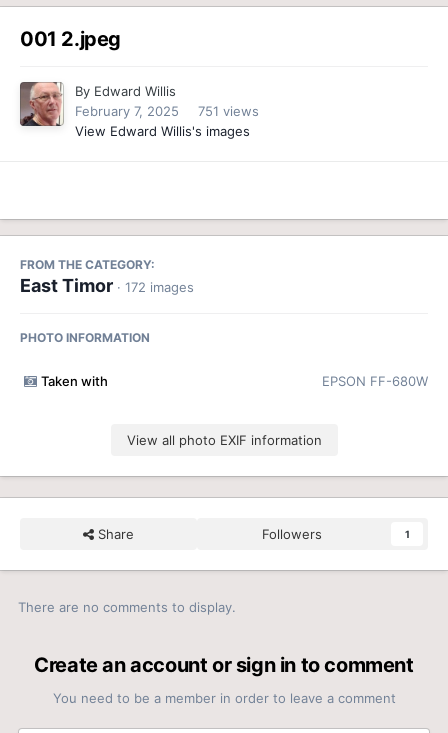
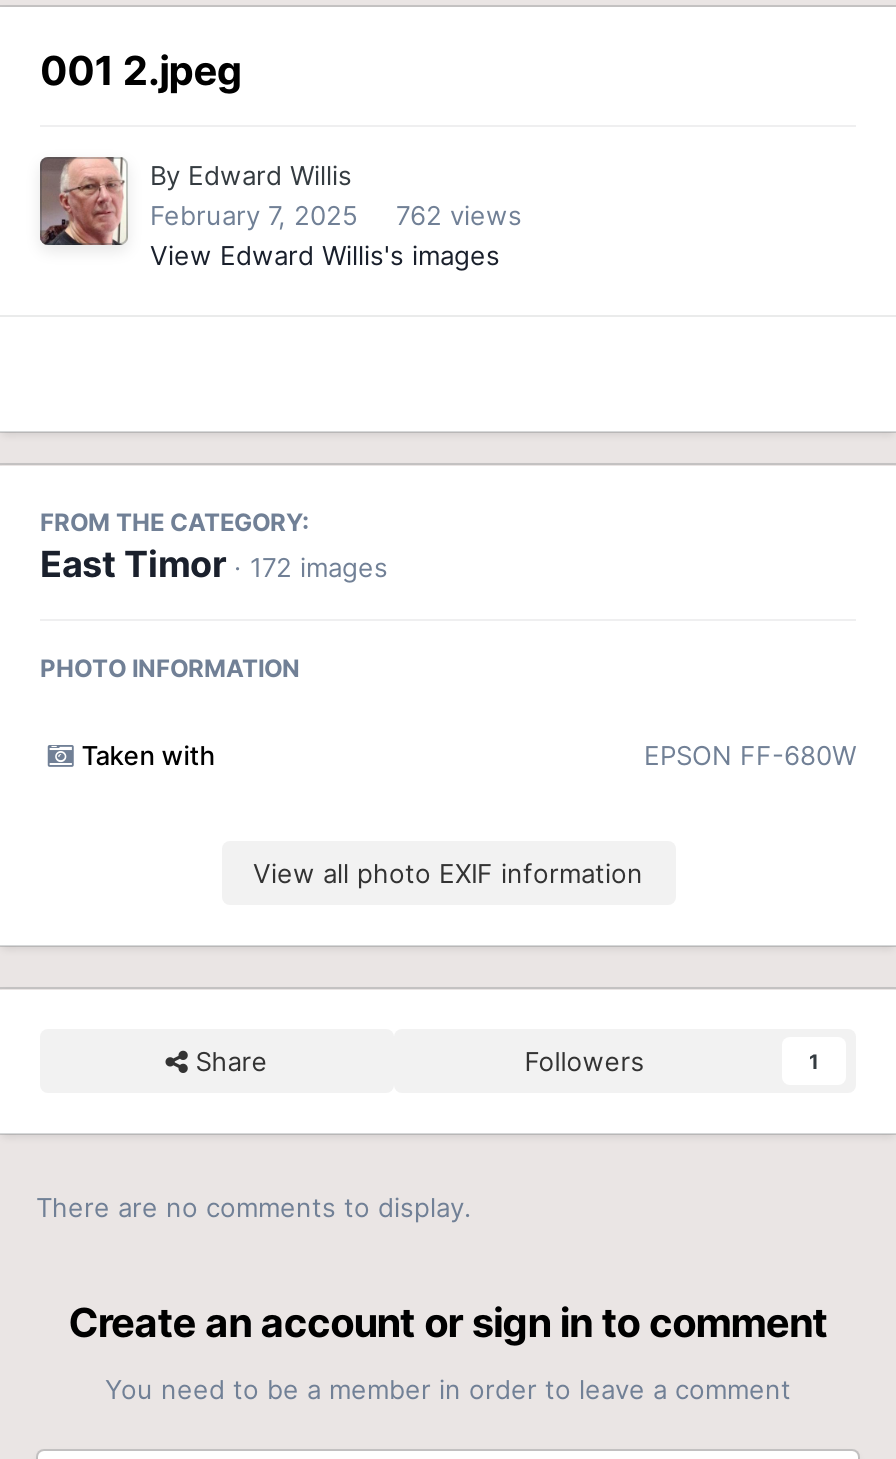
- February 7, 2025 751 views
+ February 7, 2025 762 views
